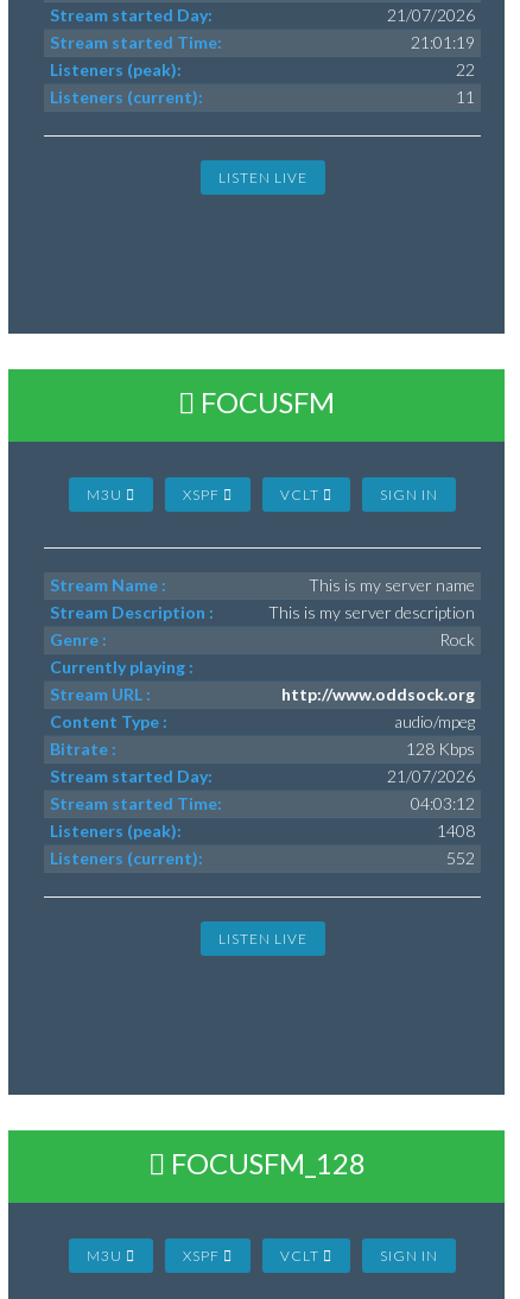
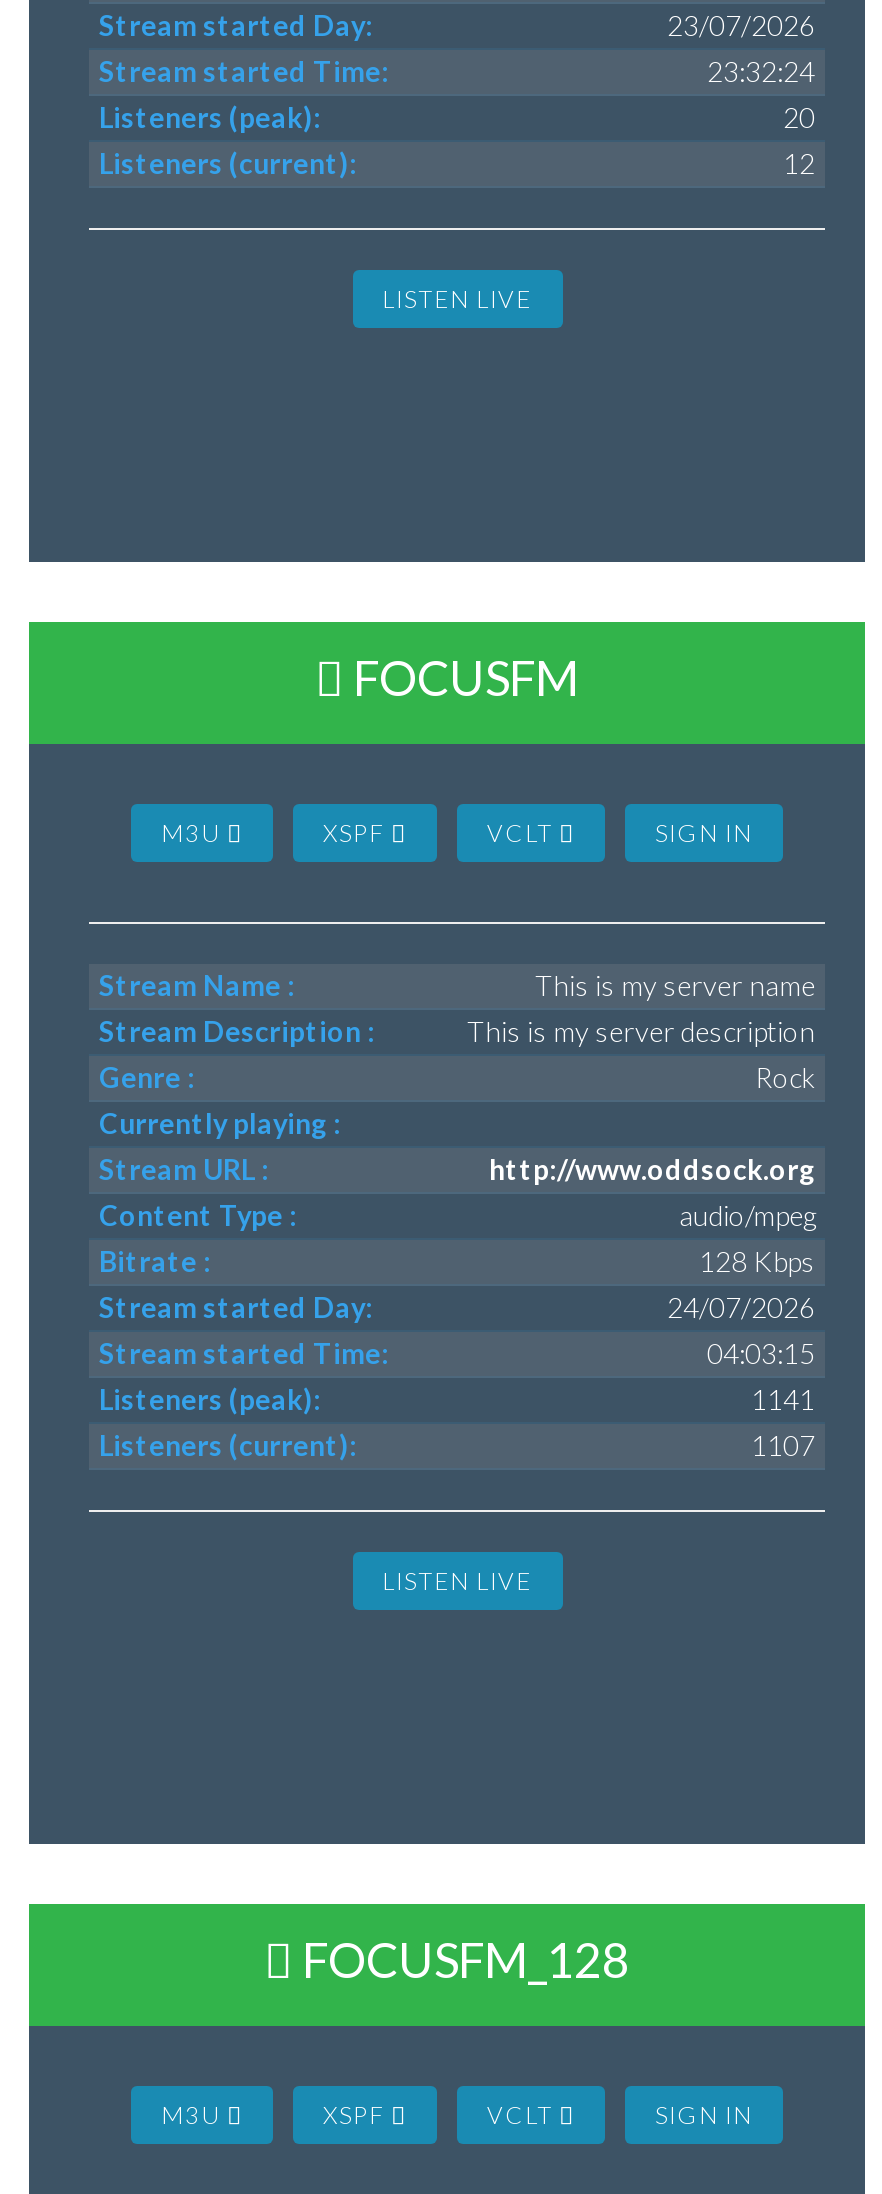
- 21/07/2026
+ 23/07/2026

- 21:01:19
+ 23:32:24

- 22
+ 20

- 11
+ 12

- 21/07/2026
+ 24/07/2026

- 04:03:12
+ 04:03:15

- 1408
+ 1141

- 552
+ 1107
